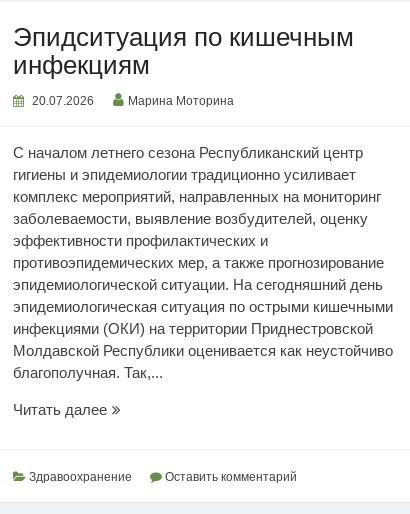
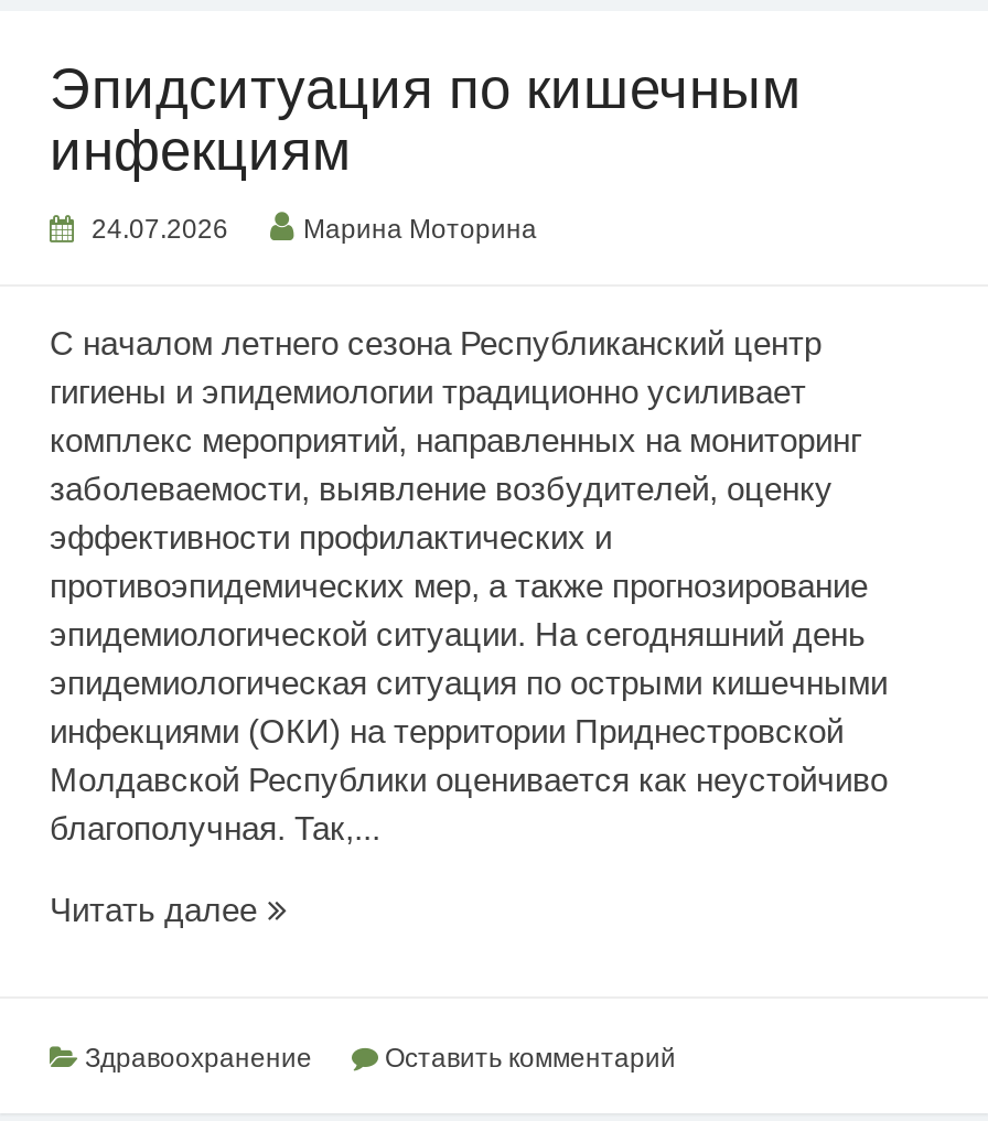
- 20.07.2026
+ 24.07.2026
